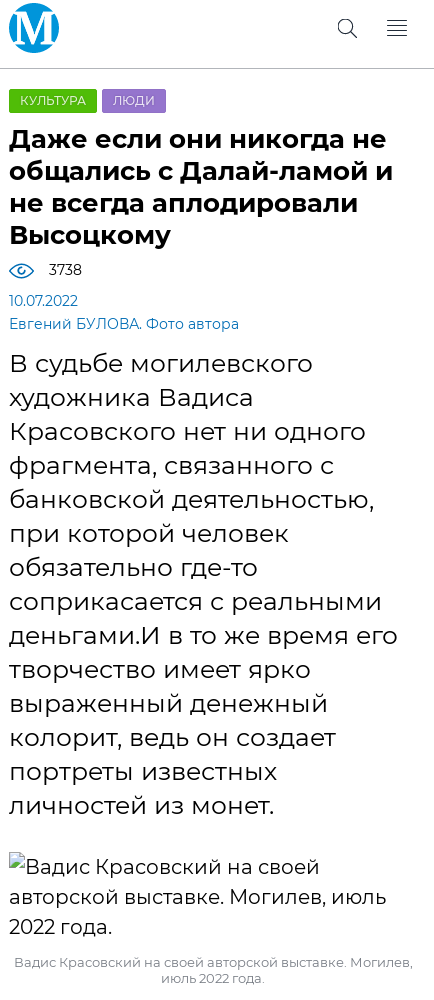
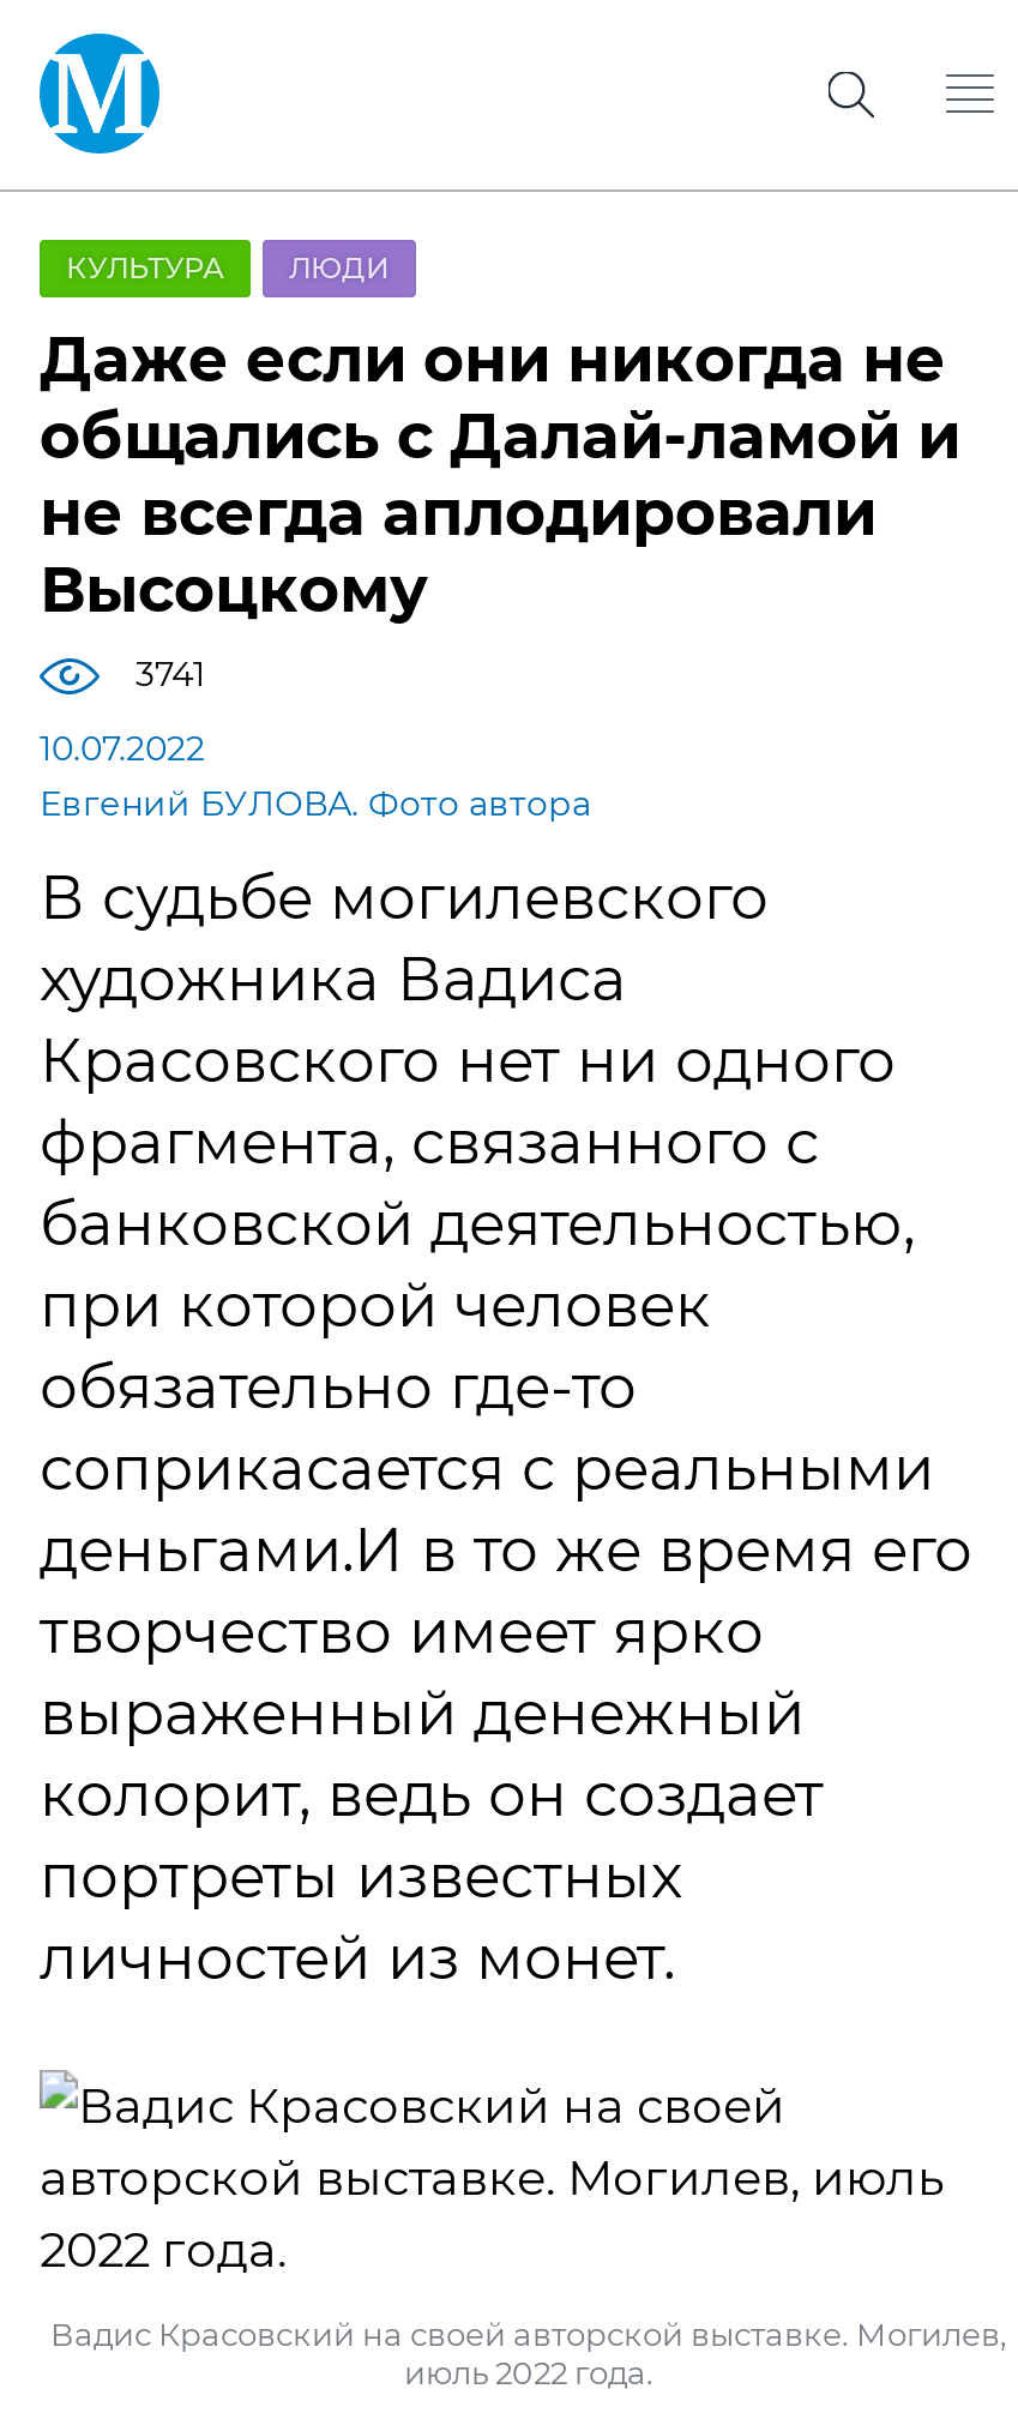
- 3738
+ 3741
